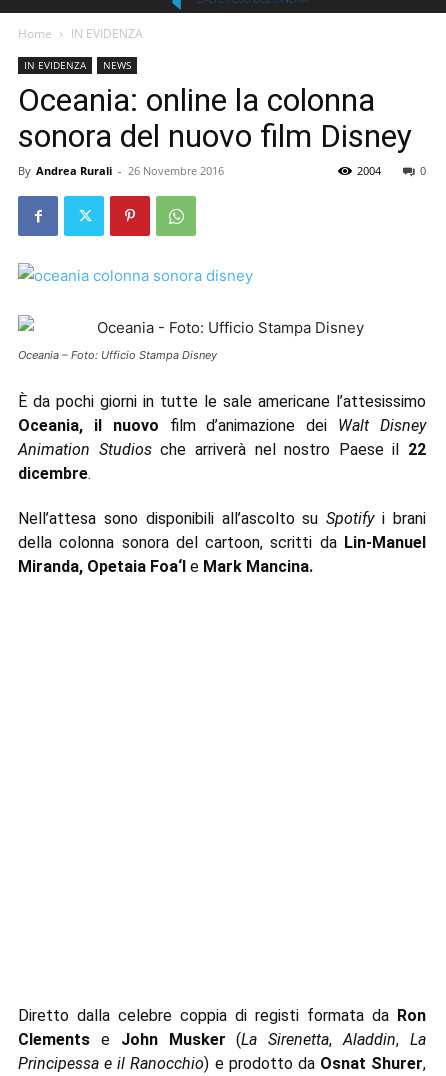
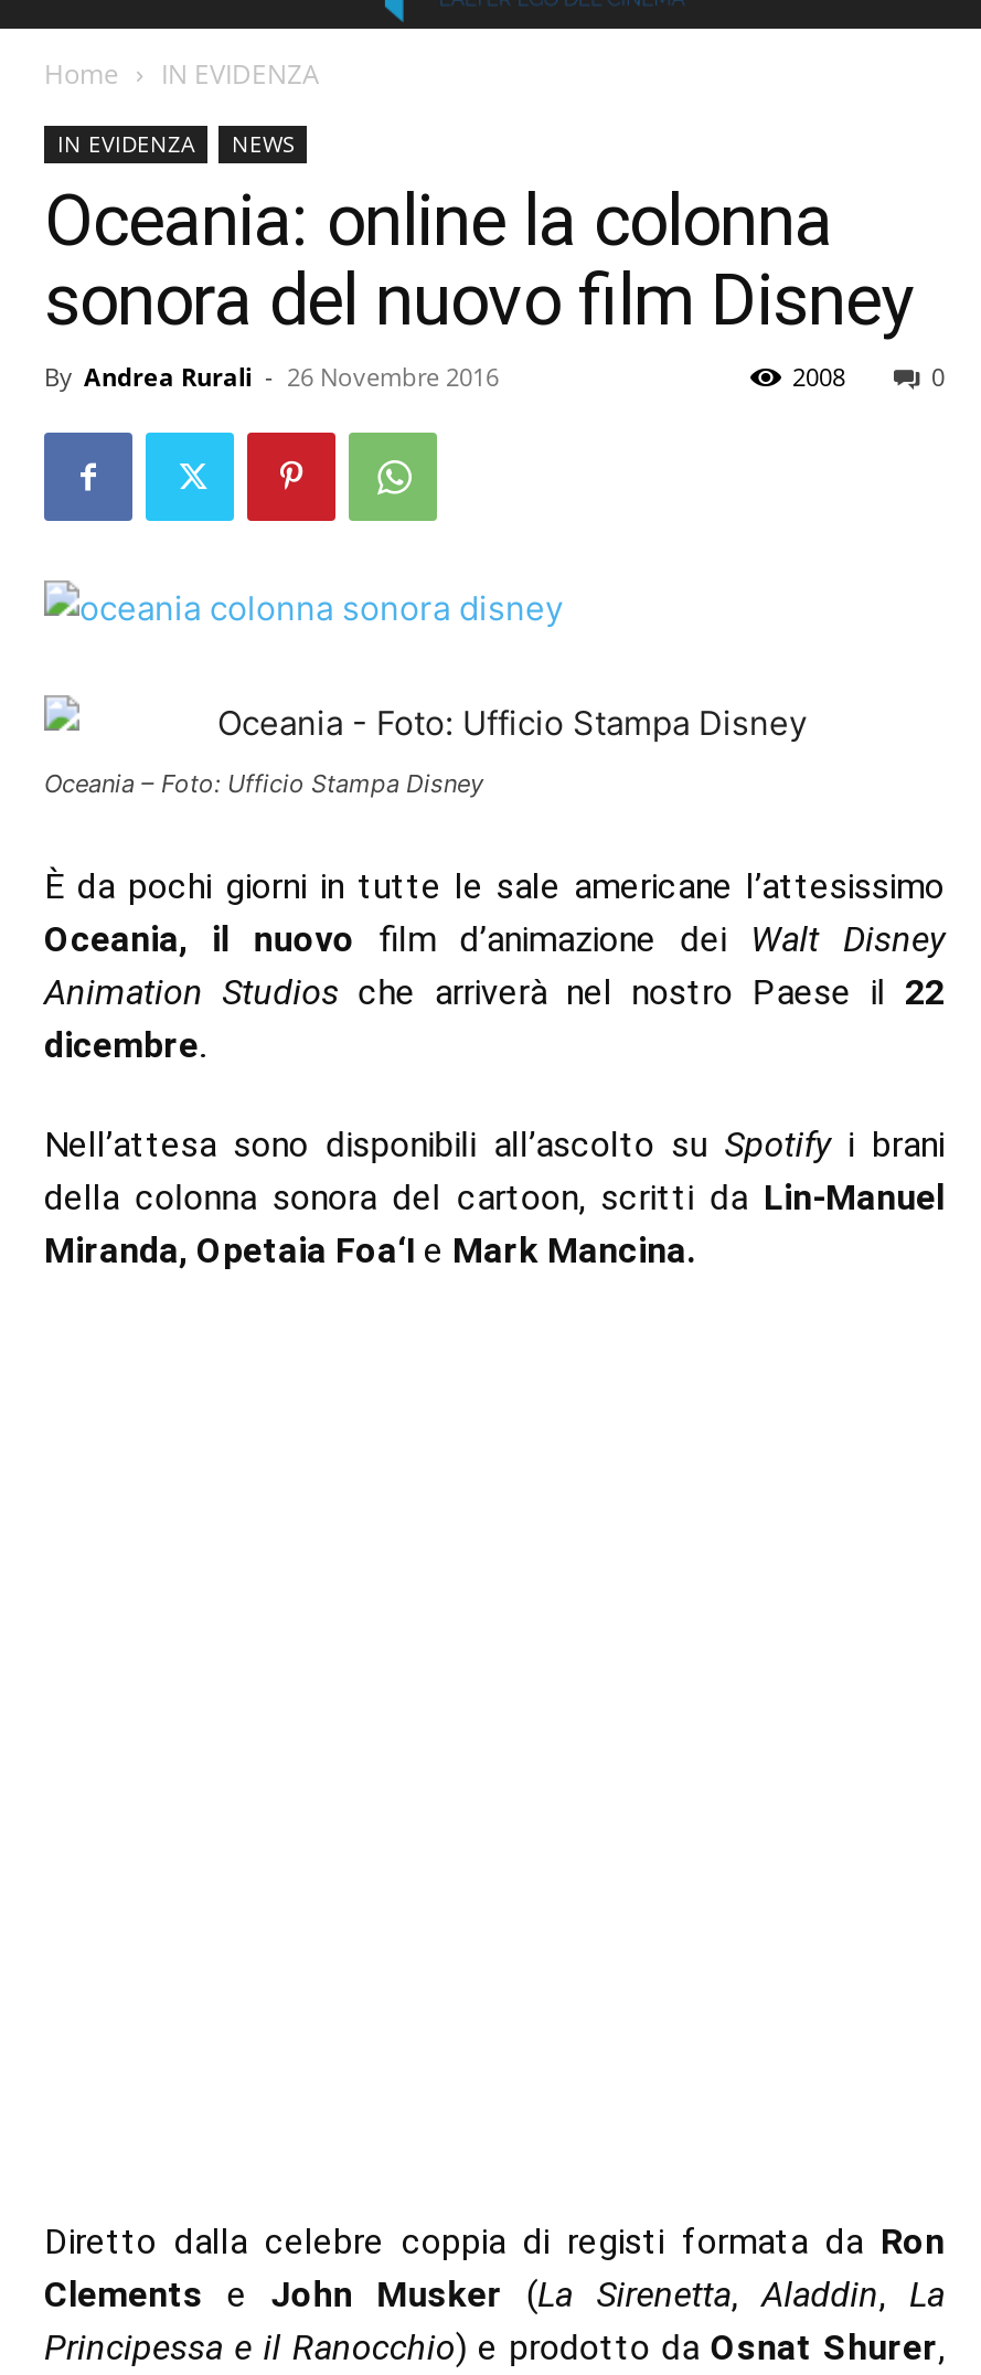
- 2004
+ 2008
